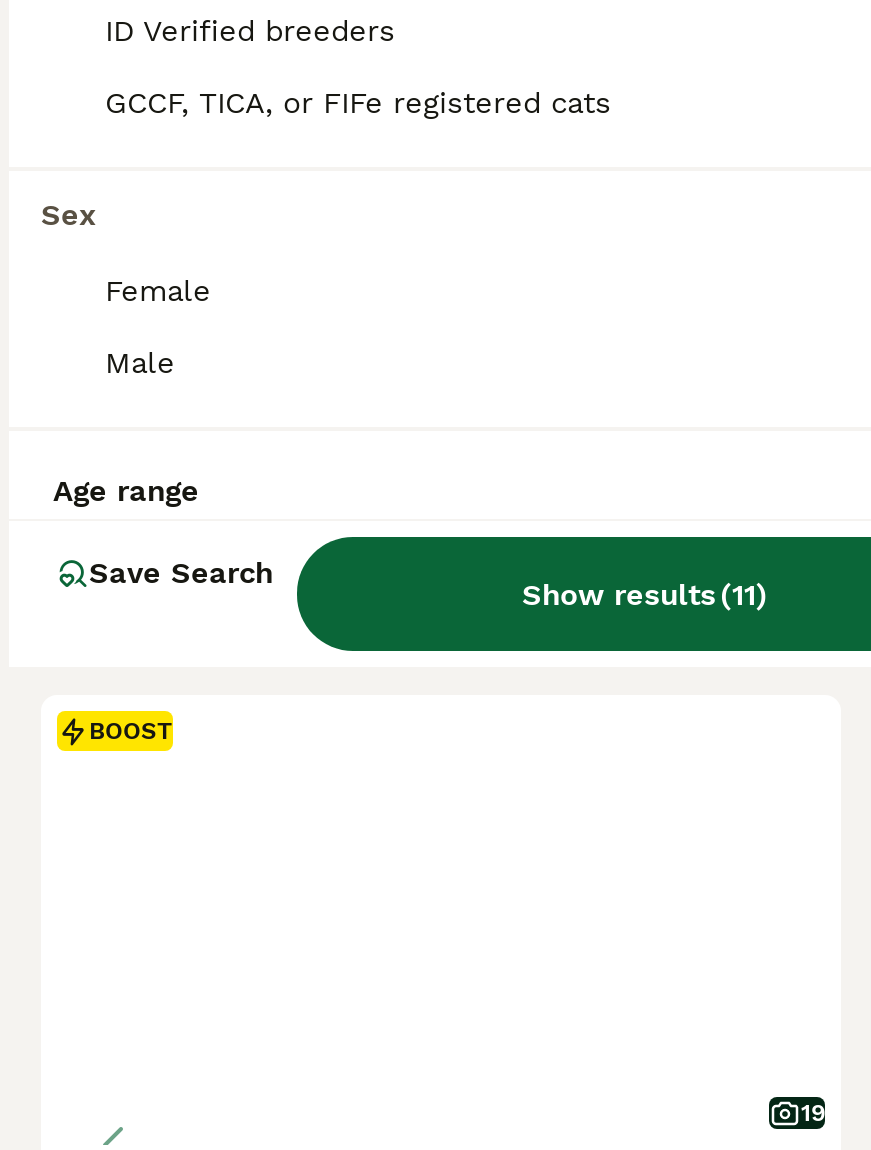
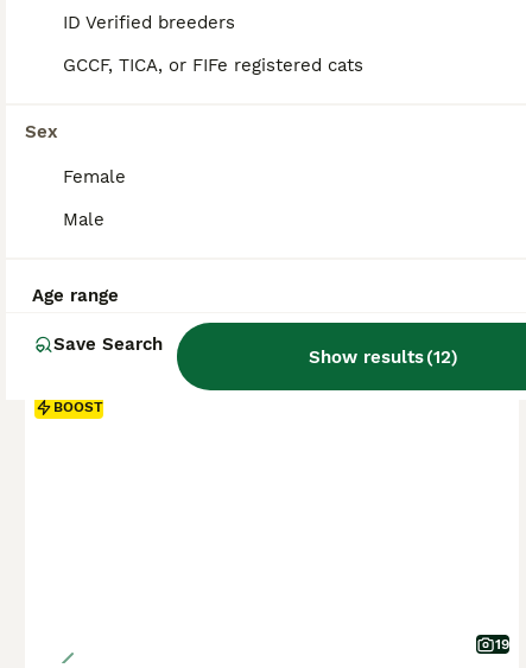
- Show results (11)
+ Show results (12)
